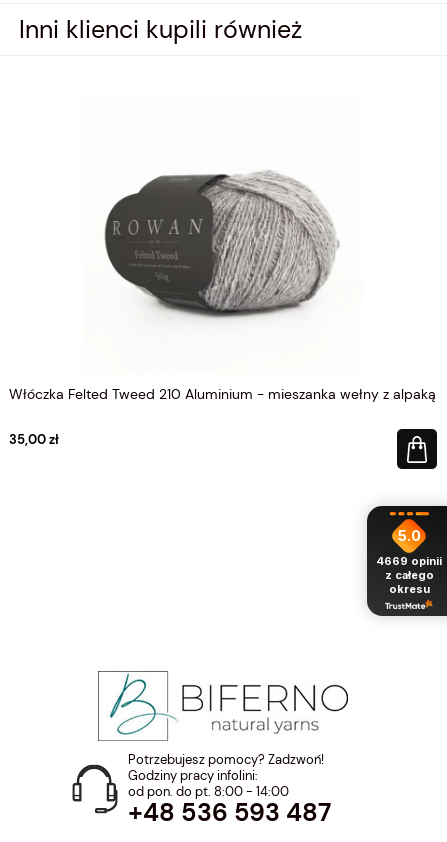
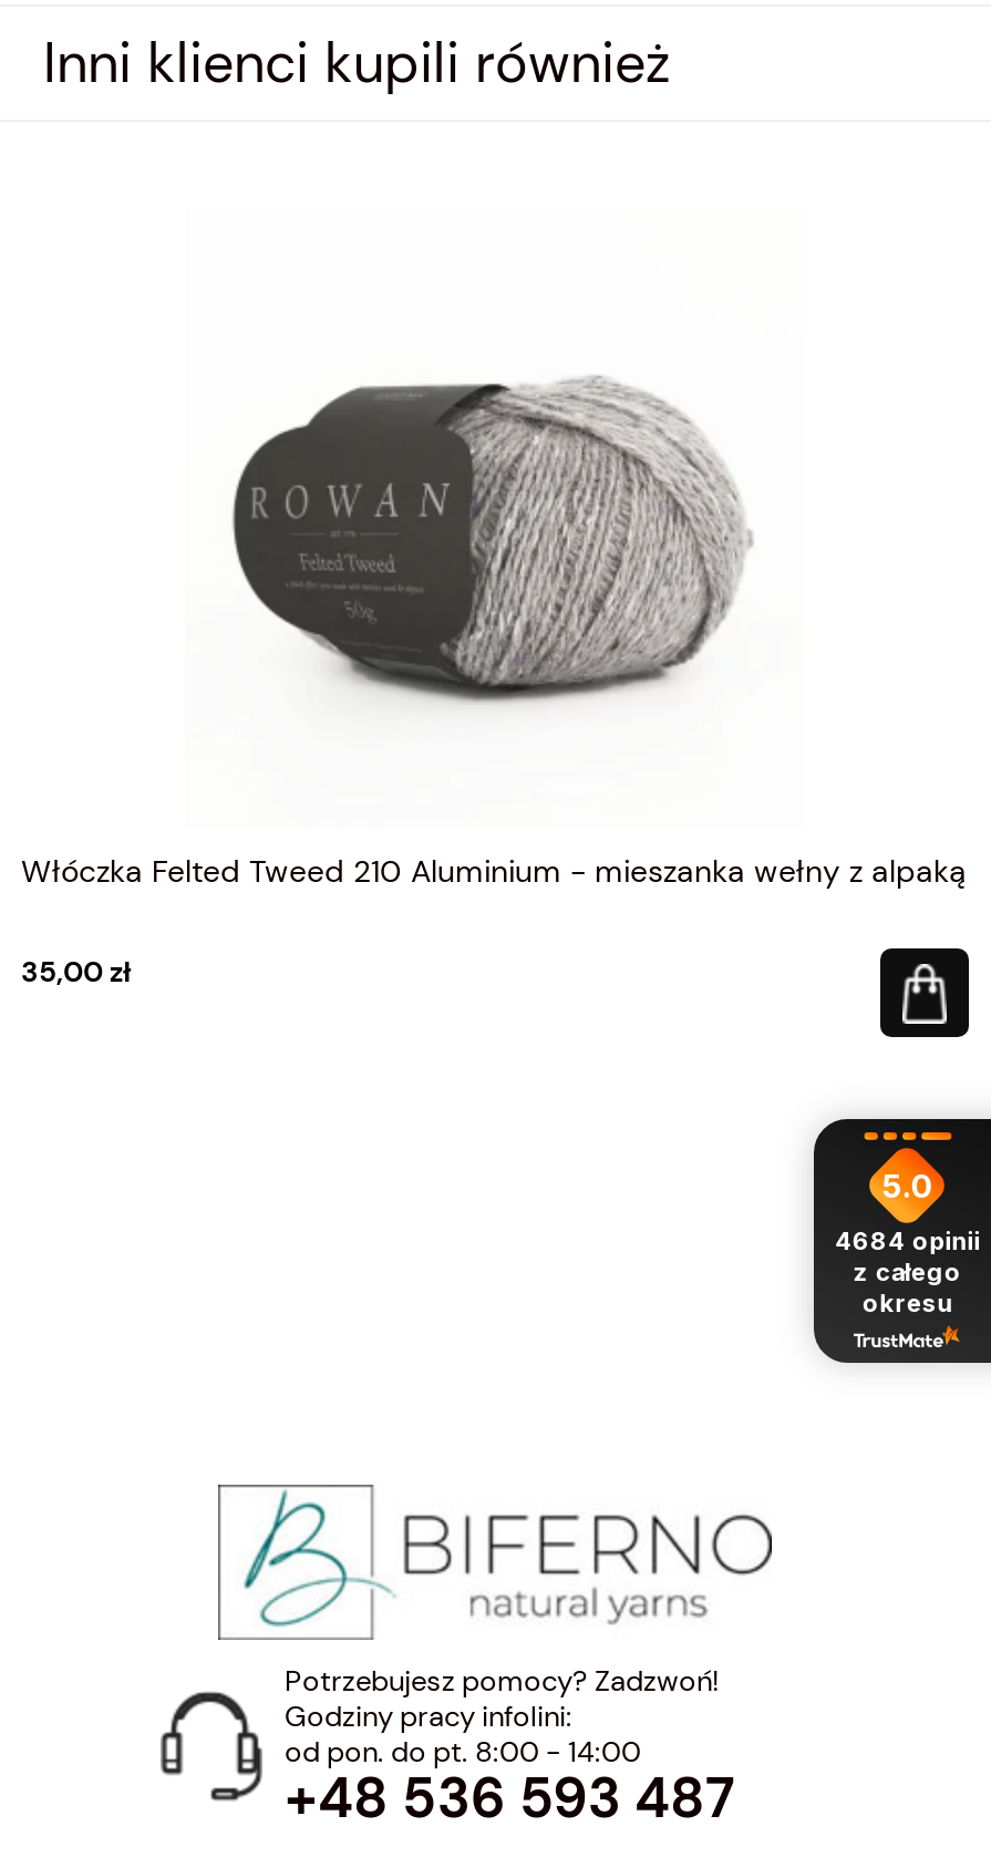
- 4669 opinii
+ 4684 opinii
